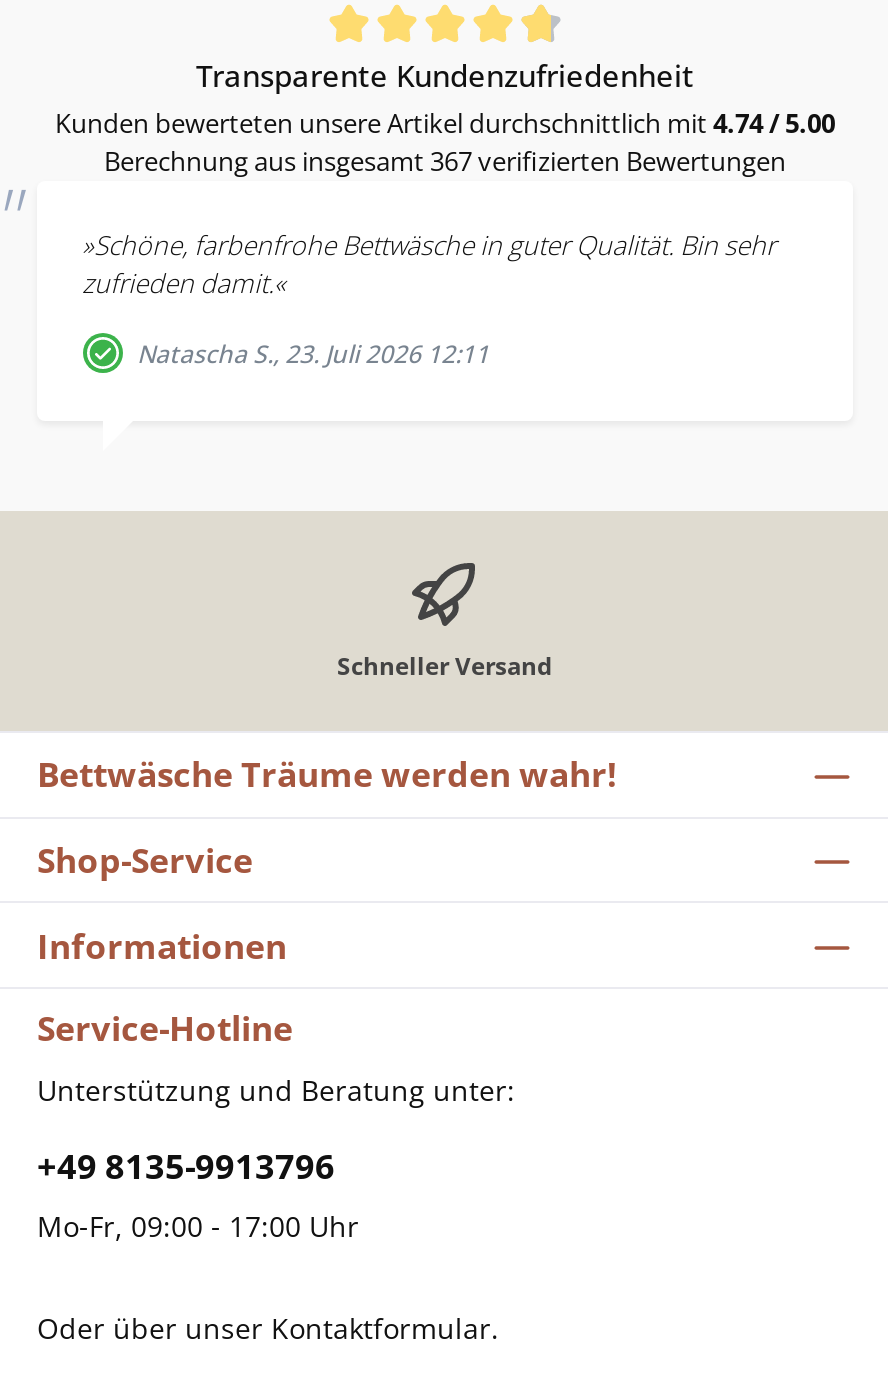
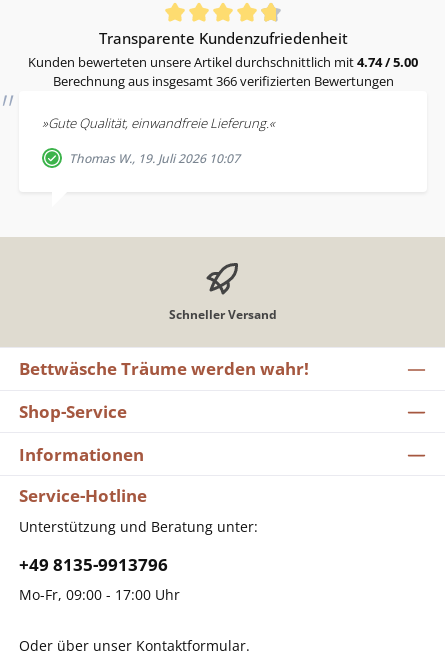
- Berechnung aus insgesamt 367 verifizierten Bewertungen
+ Berechnung aus insgesamt 366 verifizierten Bewertungen

- »Schöne, farbenfrohe Bettwäsche in guter Qualität. Bin sehr
- zufrieden damit.«
+ »Gute Qualität, einwandfreie Lieferung.«

- Natascha S., 23. Juli 2026 12:11
+ Thomas W., 19. Juli 2026 10:07
